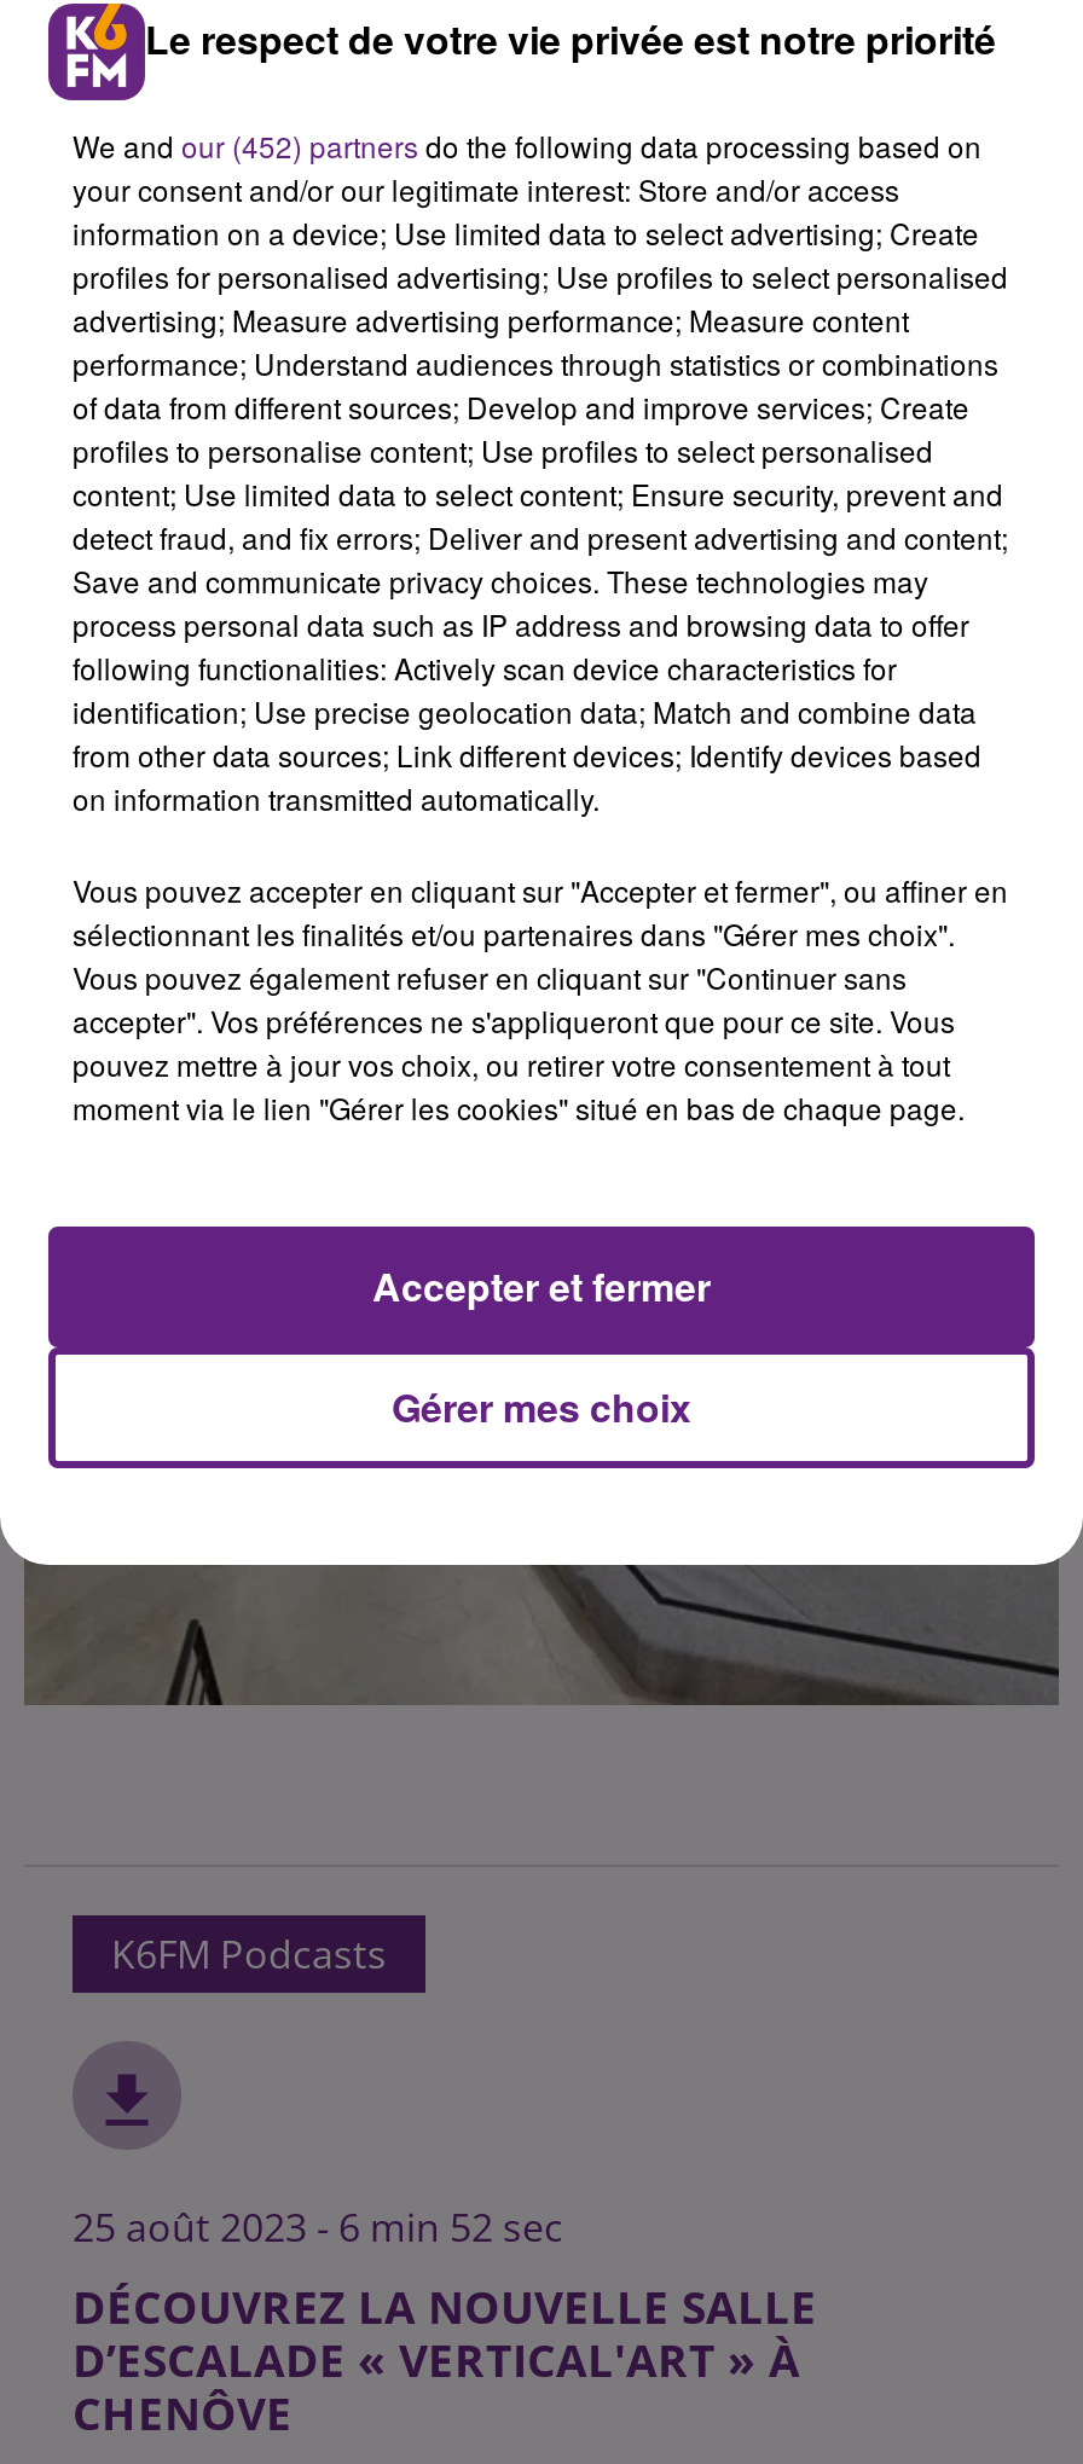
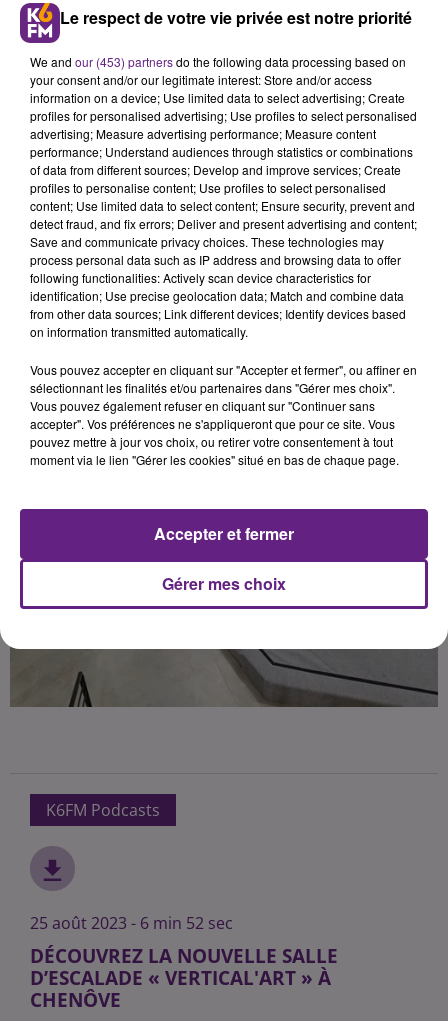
- We and our (452) partners do the following data processing based on
+ We and our (453) partners do the following data processing based on
